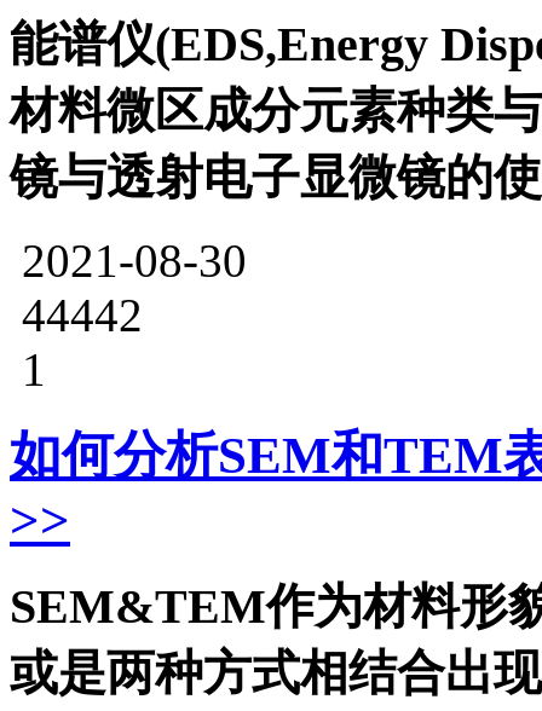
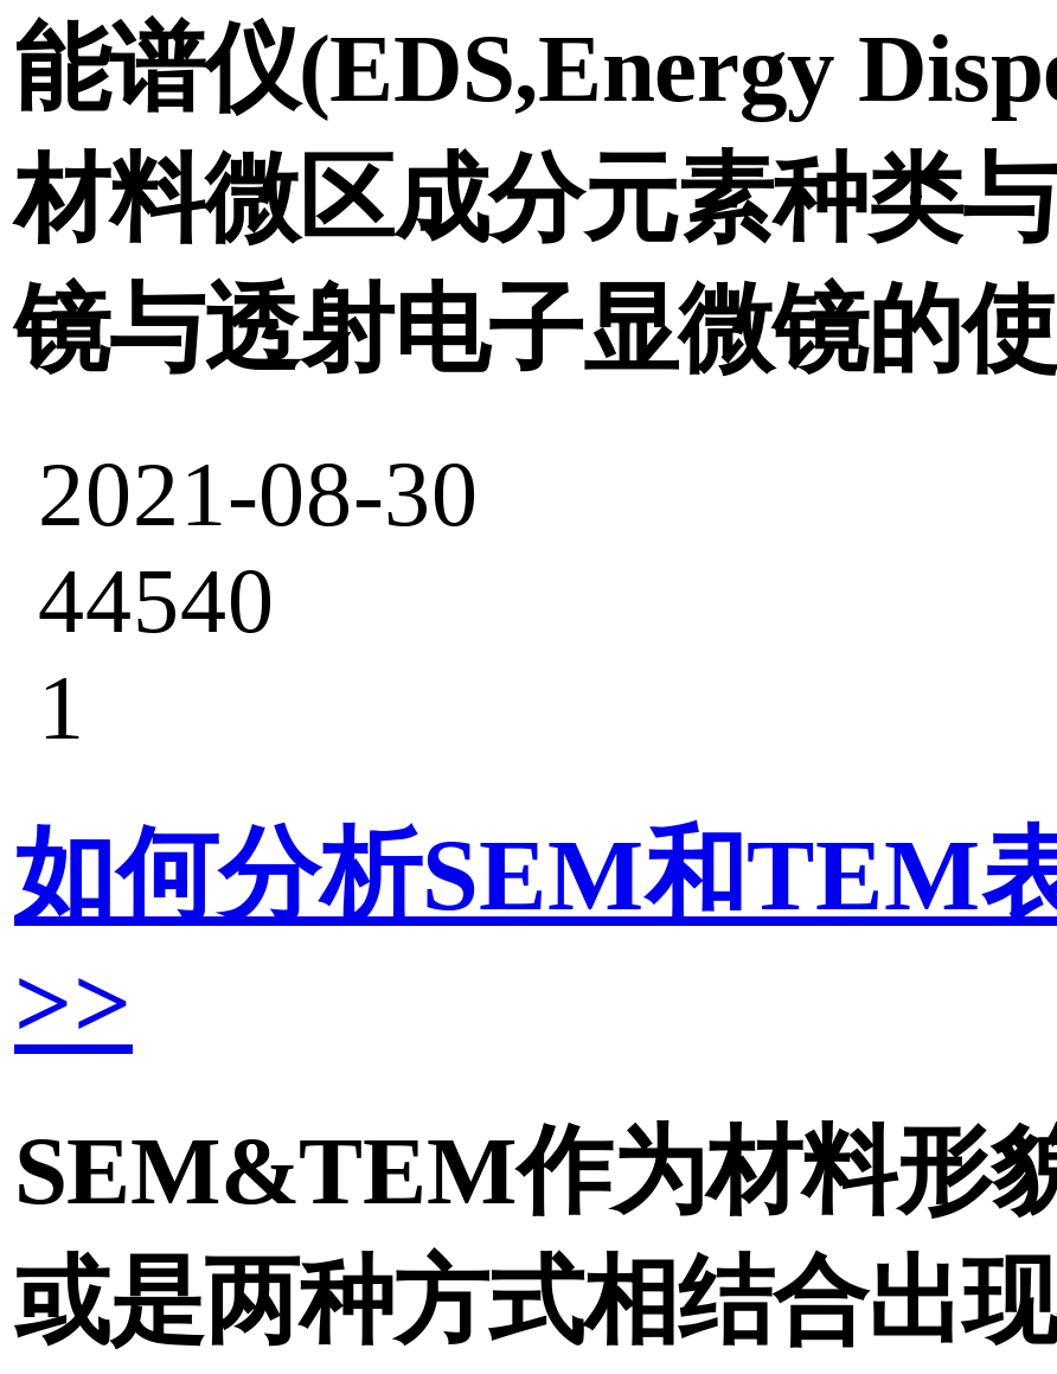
- 44442
+ 44540
